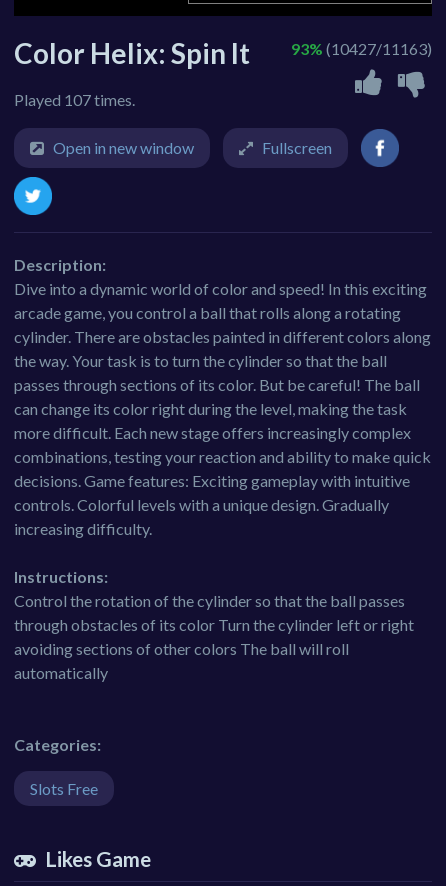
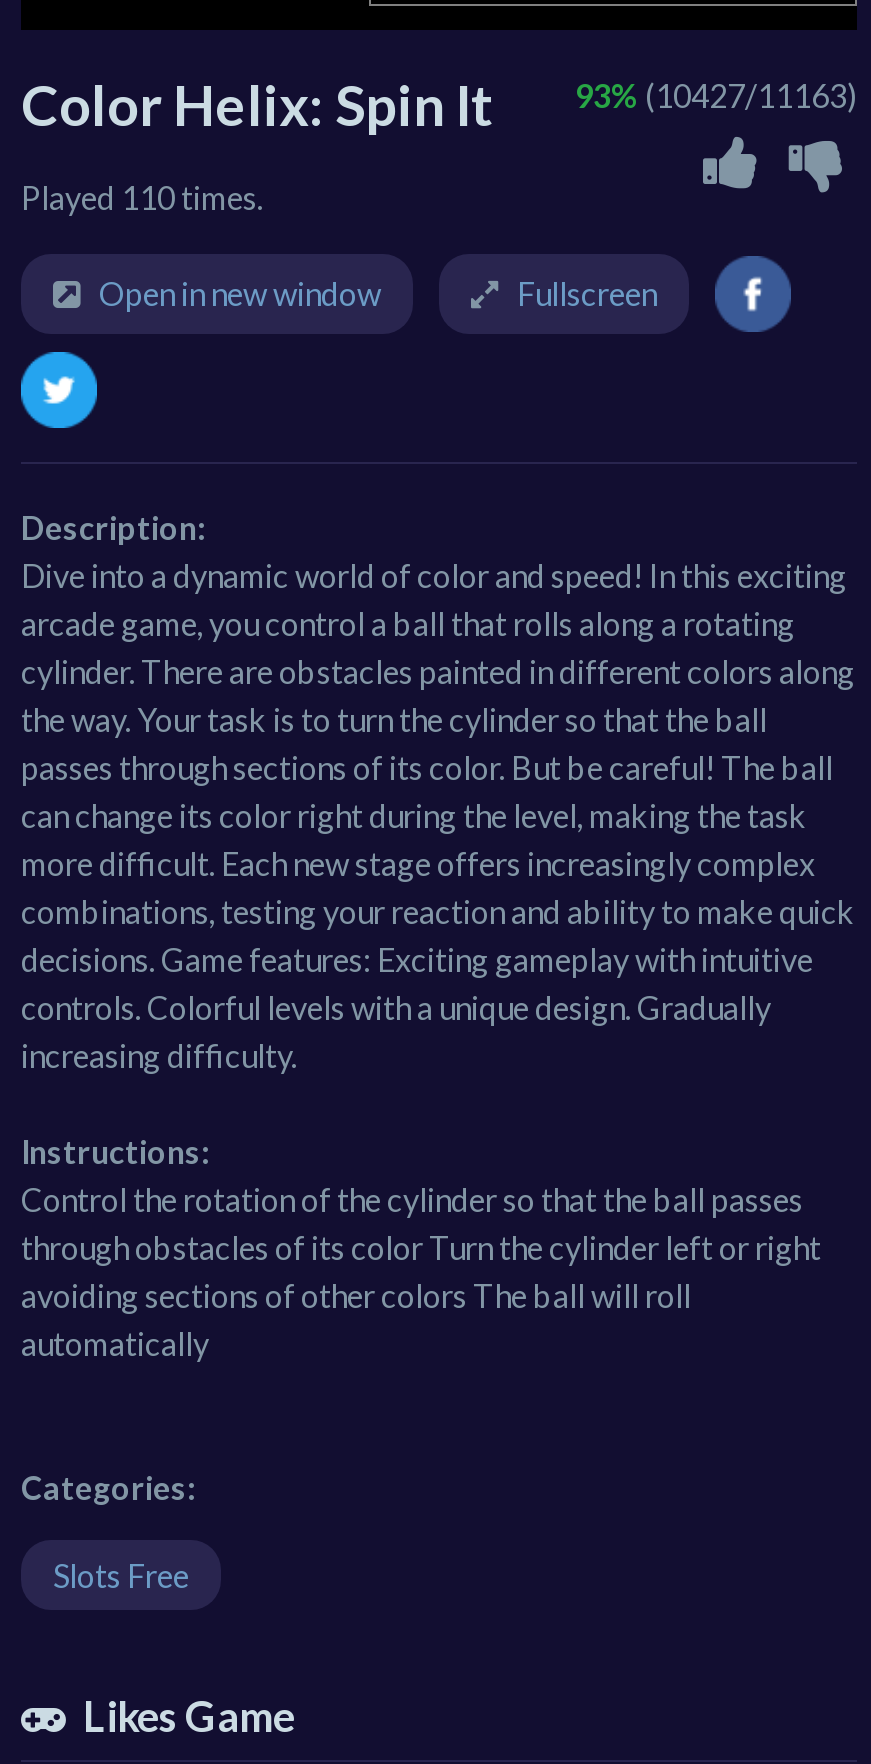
- Played 107 times.
+ Played 110 times.
